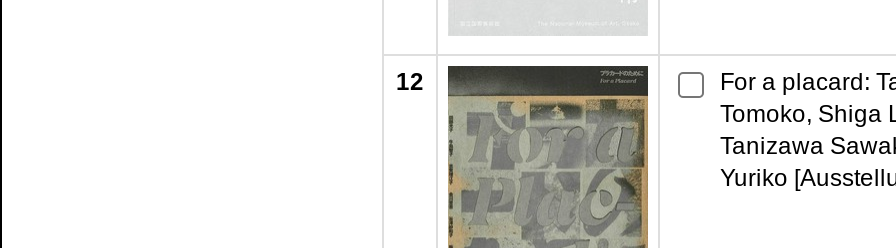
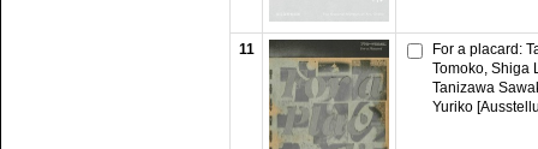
- 12
+ 11
